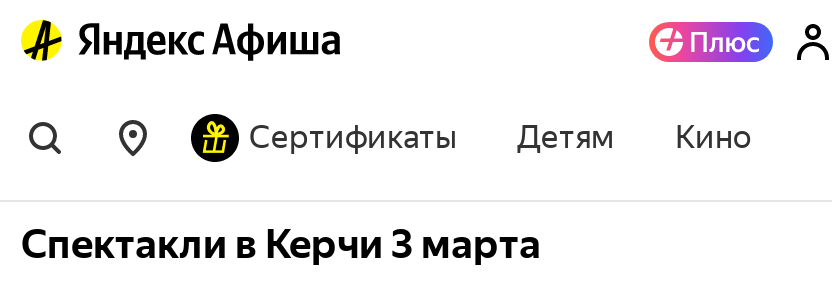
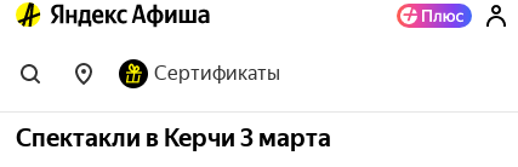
- Детям
- Кино
